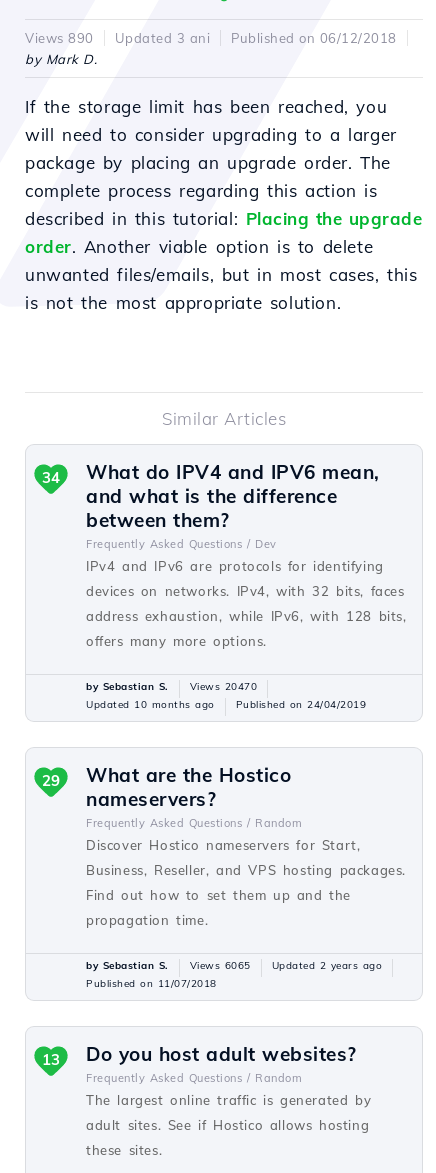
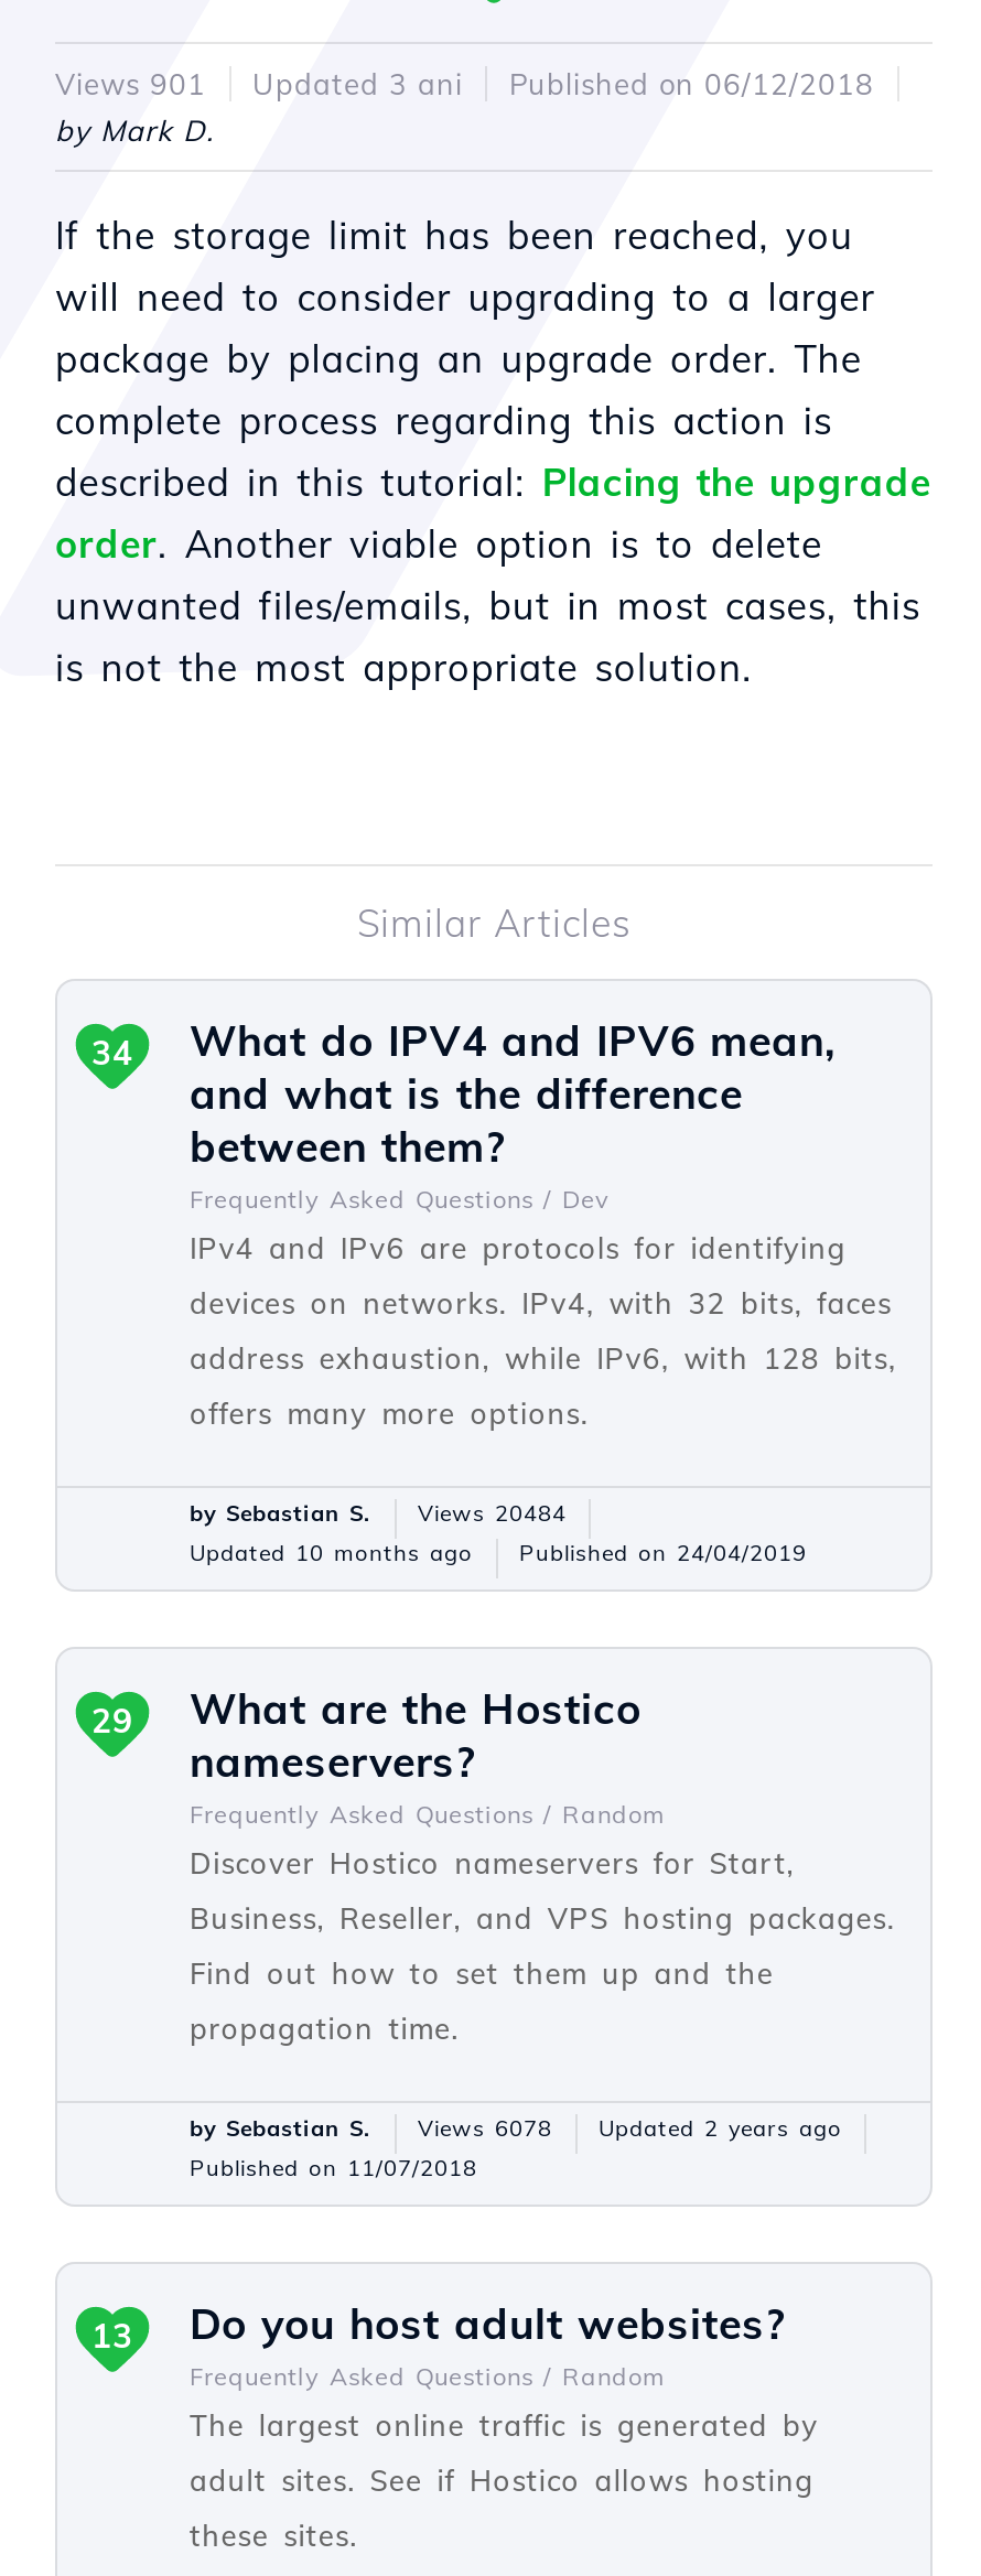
- Views 890 Updated 3 ani Published on 06/12/2018
+ Views 901 Updated 3 ani Published on 06/12/2018

- by Sebastian S. Views 20470
+ by Sebastian S. Views 20484

- by Sebastian S. Views 6065 Updated 2 years ago
+ by Sebastian S. Views 6078 Updated 2 years ago
